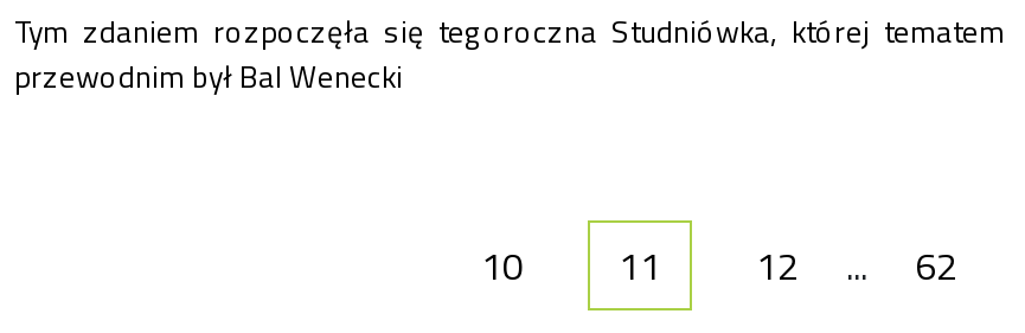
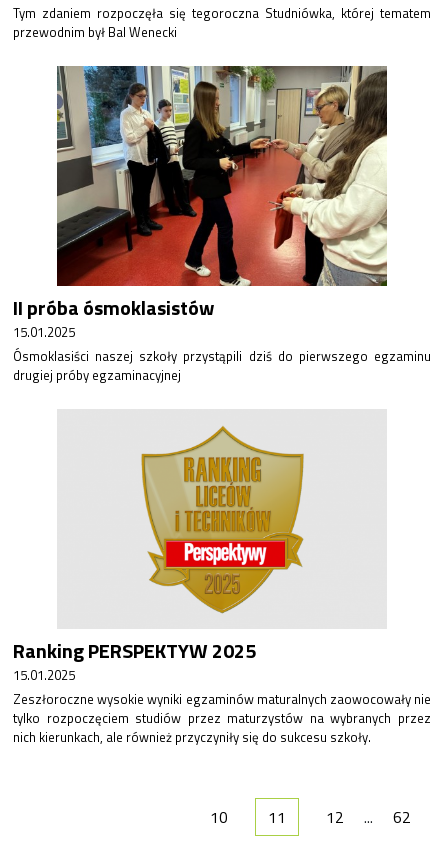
+ [image]
+ II próba ósmoklasistów
+ 15.01.2025
+ Ósmoklasiści naszej szkoły przystąpili dziś do pierwszego egzaminu
+ drugiej próby egzaminacyjnej

+ [image]
+ Ranking PERSPEKTYW 2025
+ 15.01.2025
+ Zeszłoroczne wysokie wyniki egzaminów maturalnych zaowocowały nie
+ tylko rozpoczęciem studiów przez maturzystów na wybranych przez
+ nich kierunkach, ale również przyczyniły się do sukcesu szkoły.
